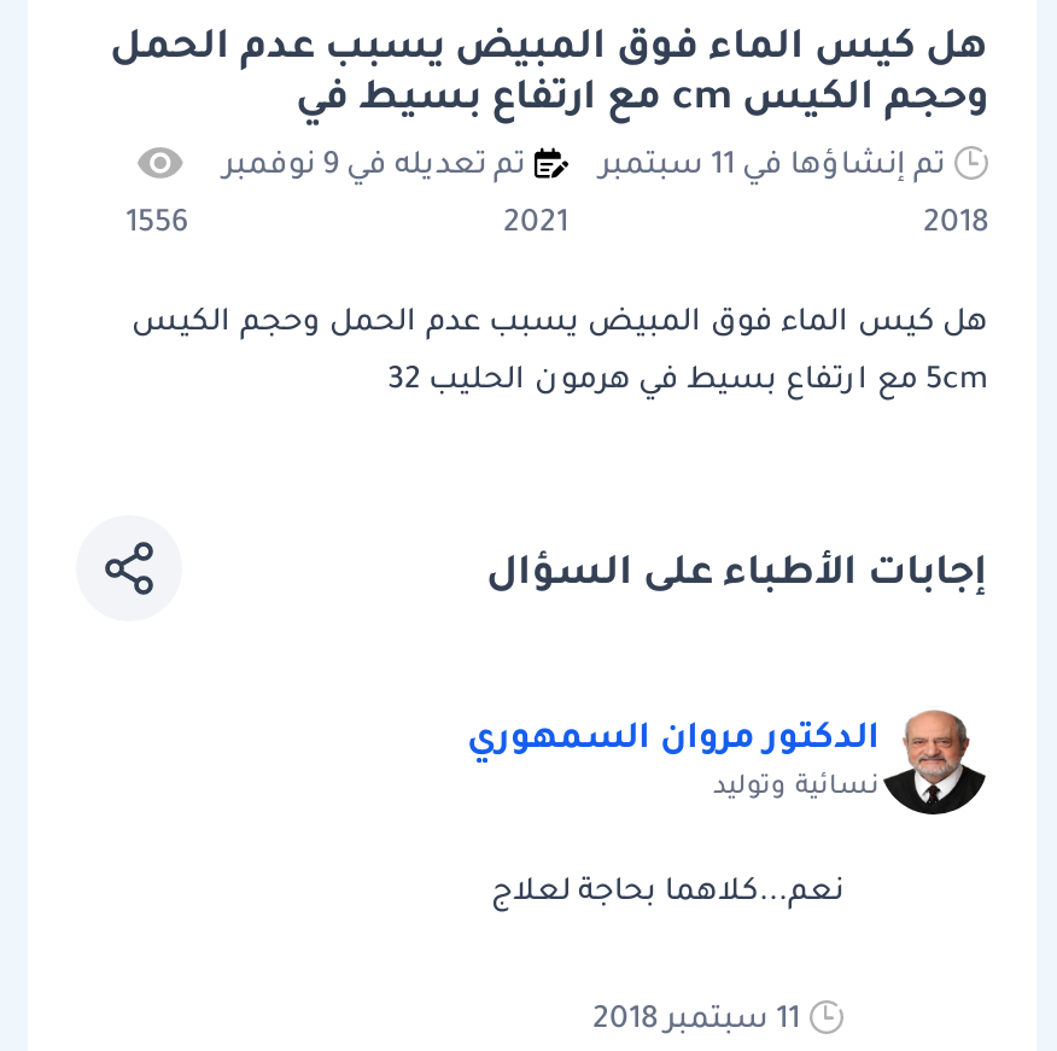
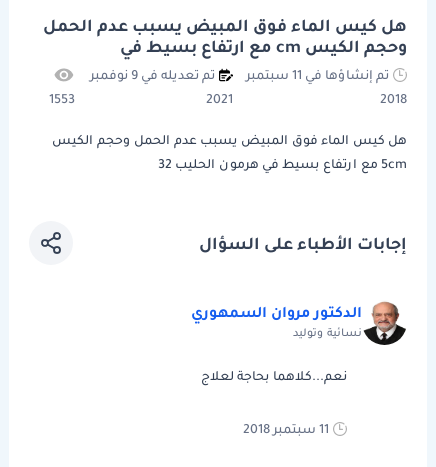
- 1556
+ 1553
